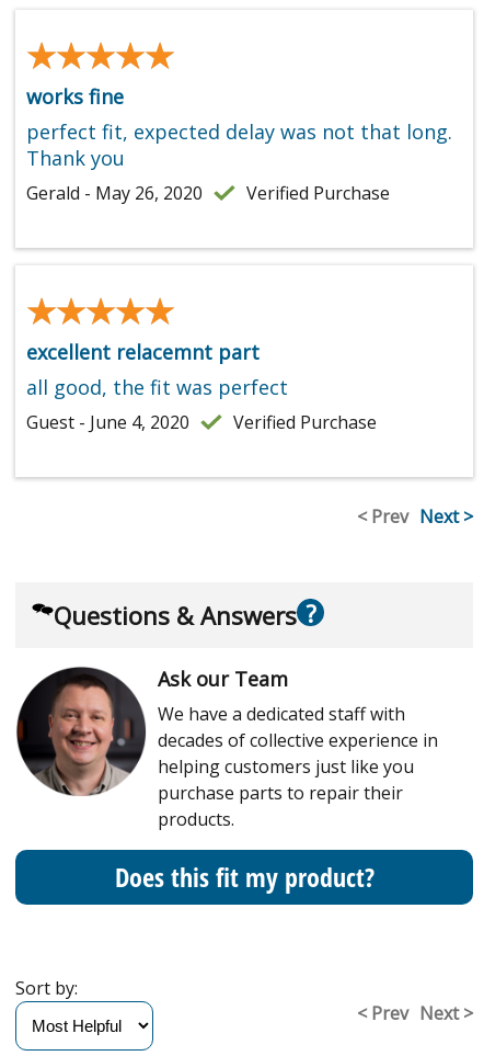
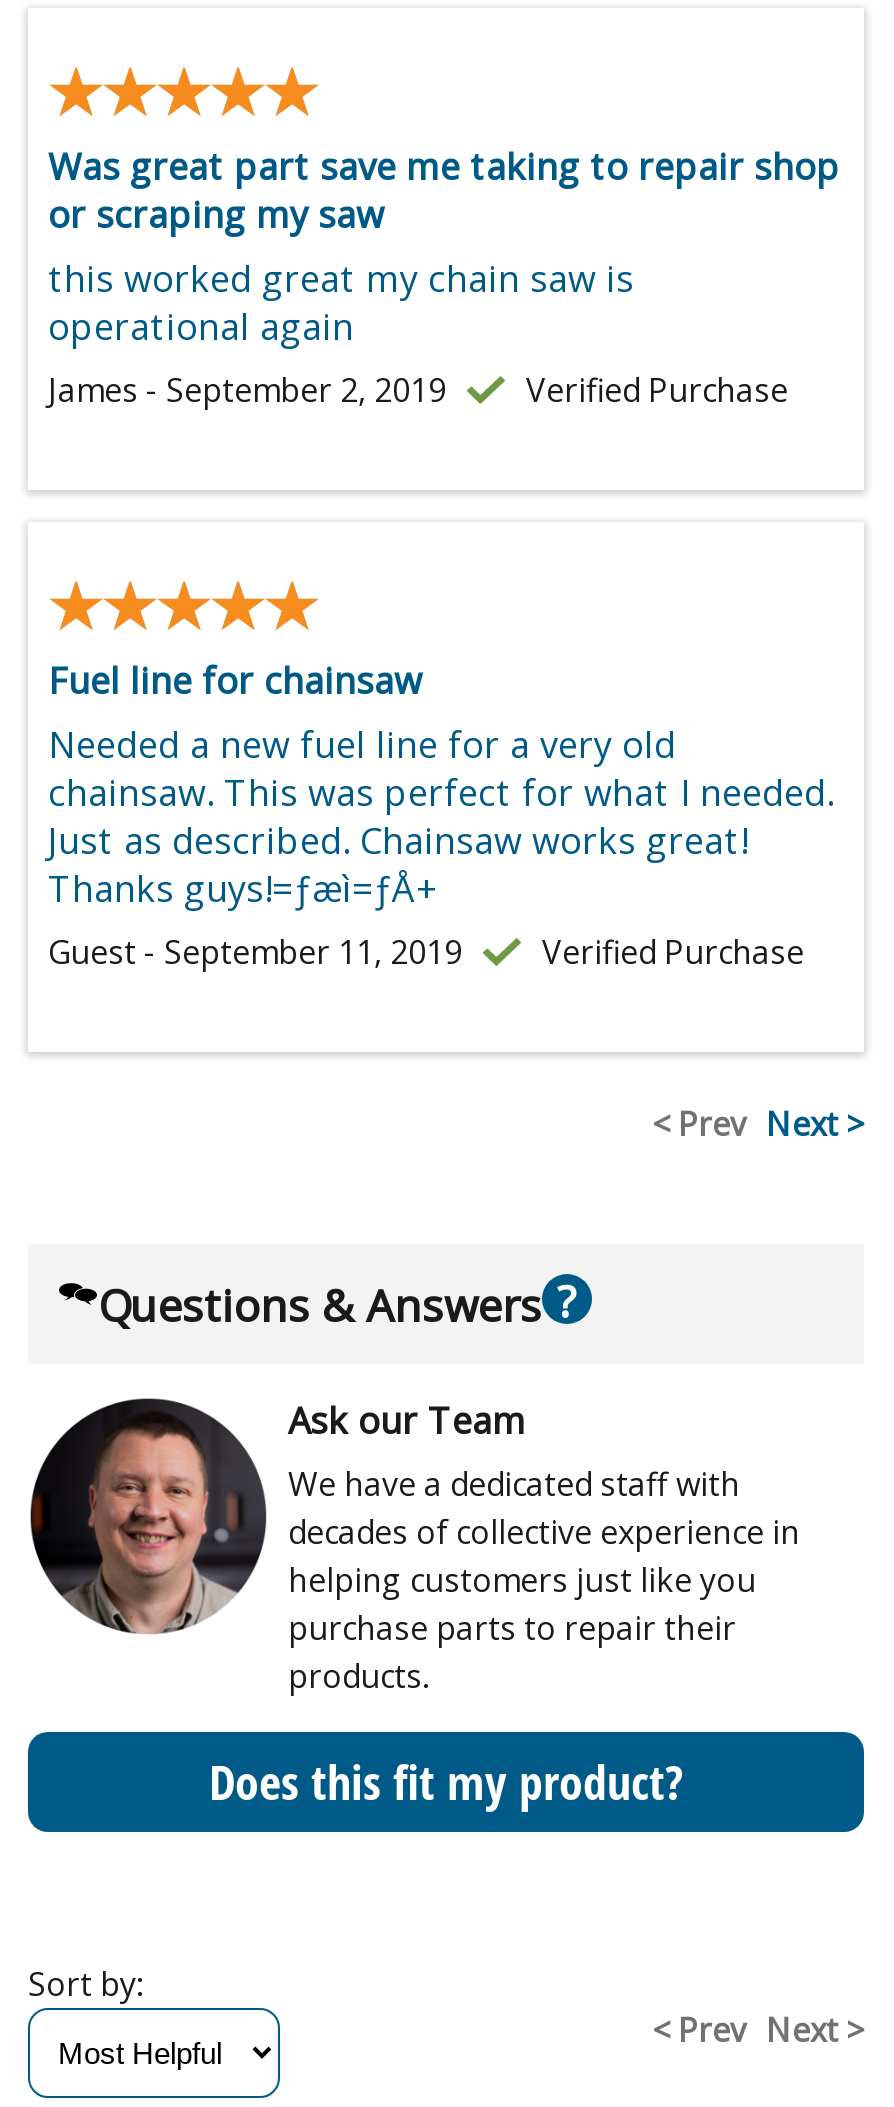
- works fine
- perfect fit, expected delay was not that long.
- Thank you
- Gerald - May 26, 2020
+ Was great part save me taking to repair shop
+ or scraping my saw
+ this worked great my chain saw is
+ operational again
+ James - September 2, 2019

- excellent relacemnt part
- all good, the fit was perfect
- Guest - June 4, 2020
+ Fuel line for chainsaw
+ Needed a new fuel line for a very old
+ chainsaw. This was perfect for what I needed.
+ Just as described. Chainsaw works great!
+ Thanks guys!=ƒæì=ƒÅ+
+ Guest - September 11, 2019
